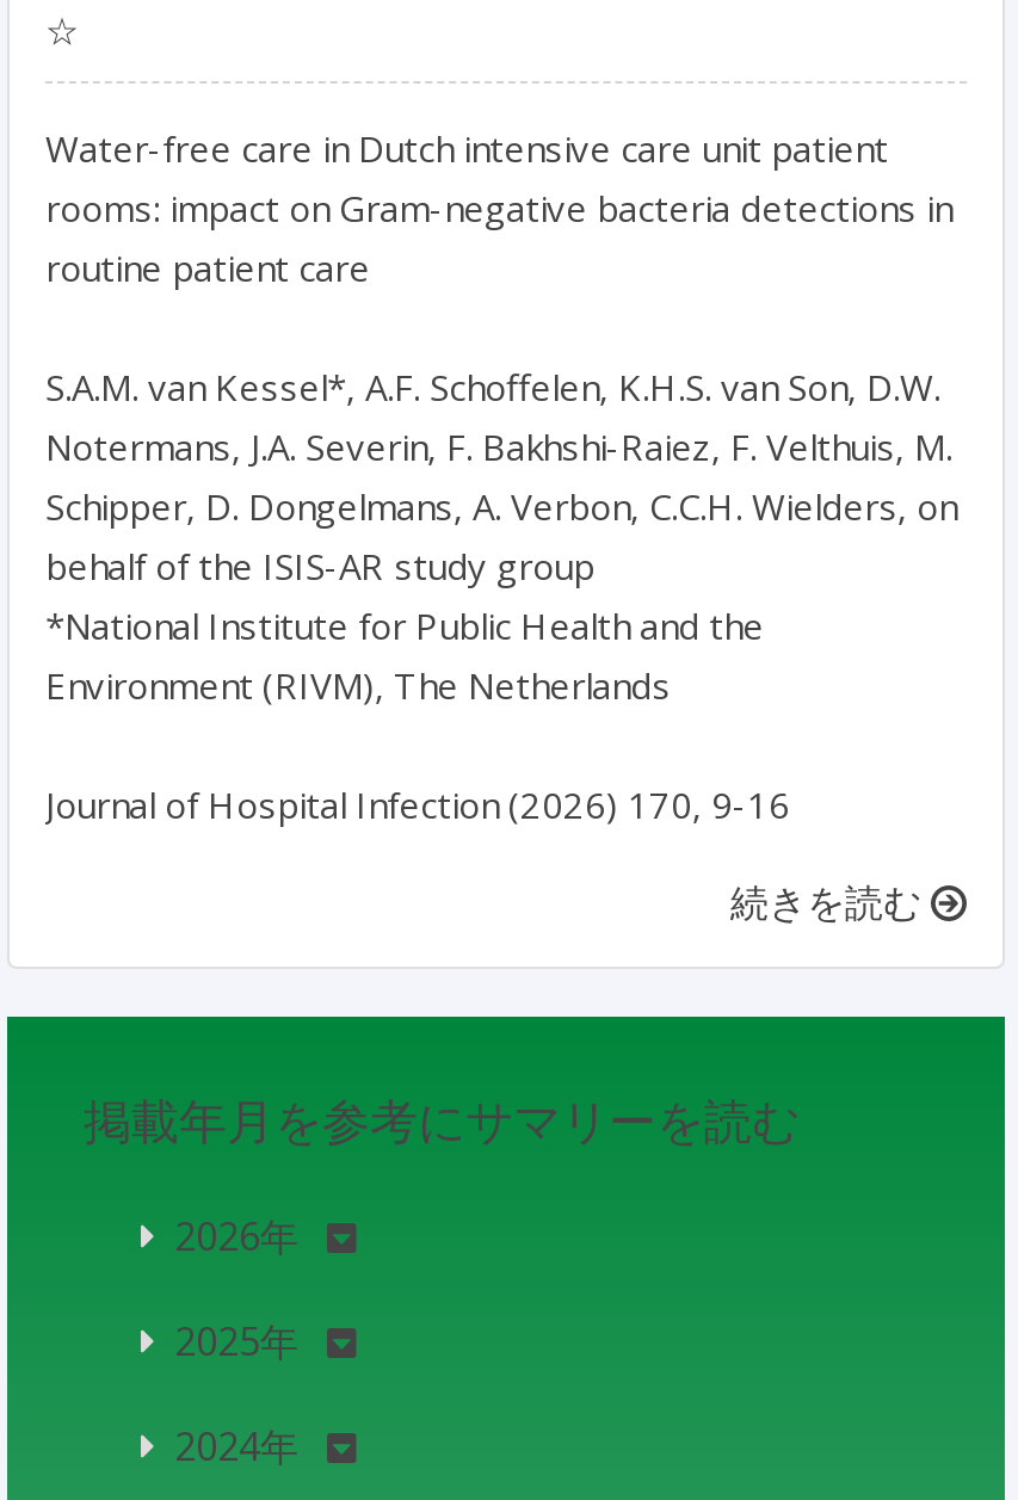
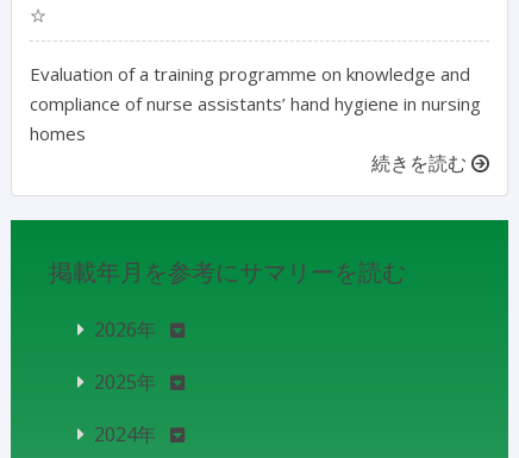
- Water-free care in Dutch intensive care unit patient
- rooms: impact on Gram-negative bacteria detections in
- routine patient care
- S.A.M. van Kessel*, A.F. Schoffelen, K.H.S. van Son, D.W.
- Notermans, J.A. Severin, F. Bakhshi-Raiez, F. Velthuis, M.
- Schipper, D. Dongelmans, A. Verbon, C.C.H. Wielders, on
- behalf of the ISIS-AR study group
- *National Institute for Public Health and the
- Environment (RIVM), The Netherlands
+ Evaluation of a training programme on knowledge and
+ compliance of nurse assistants’ hand hygiene in nursing
+ homes
